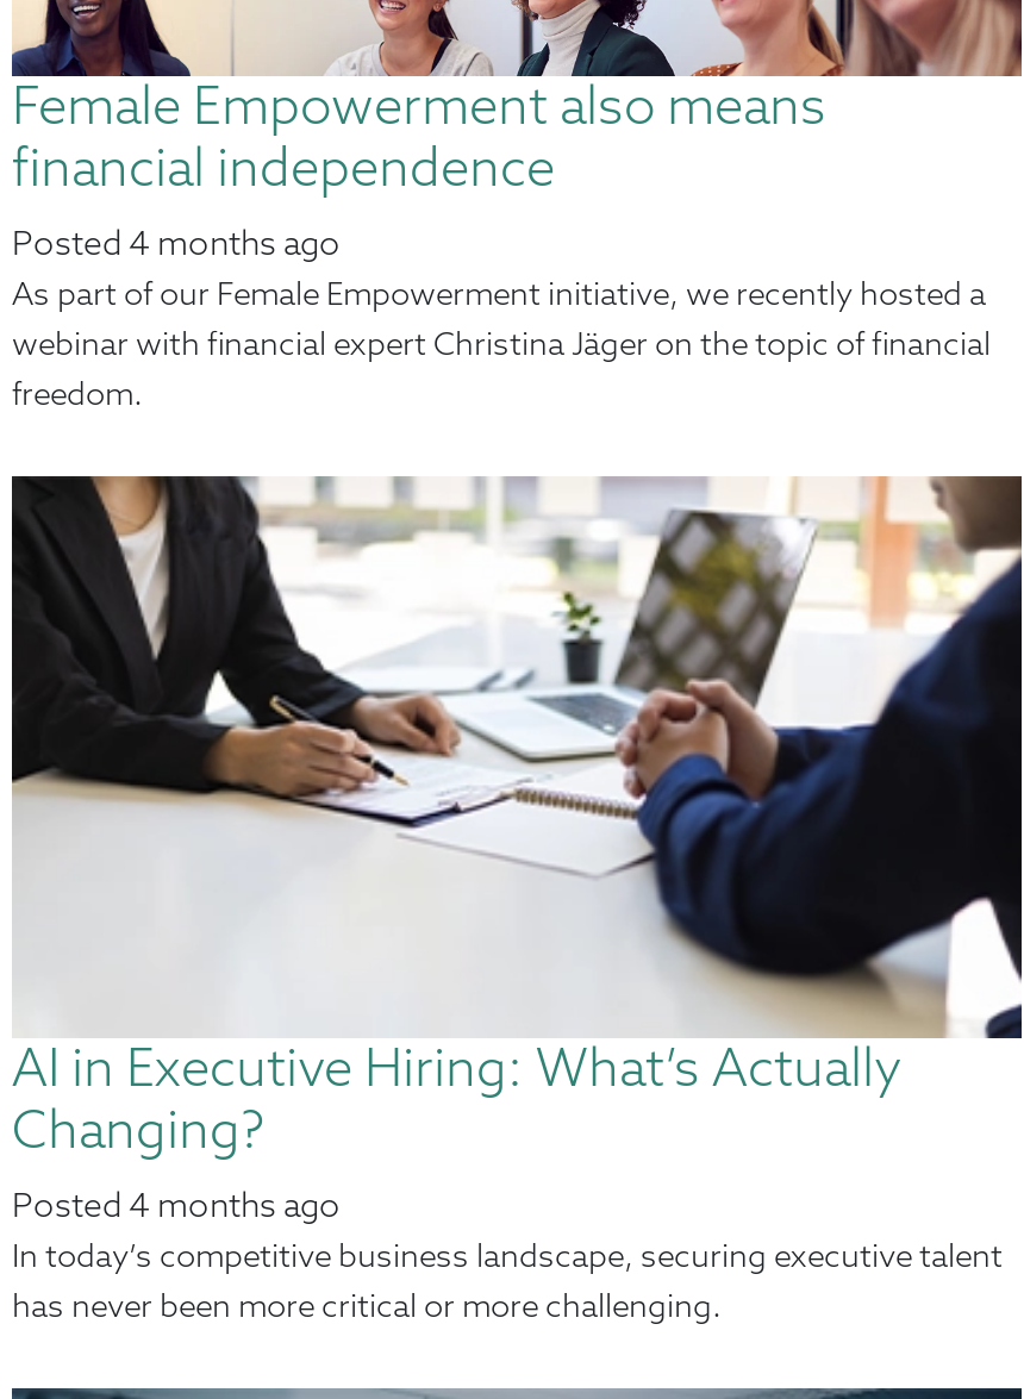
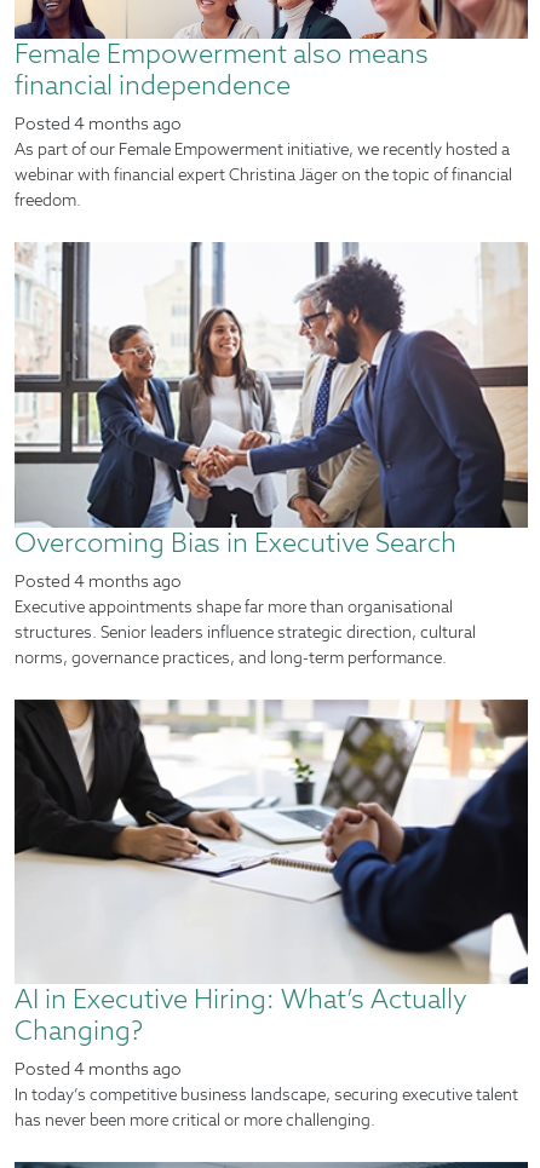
+ [image]
+ Overcoming Bias in Executive Search
+ Posted 4 months ago
+ Executive appointments shape far more than organisational
+ structures. Senior leaders influence strategic direction, cultural
+ norms, governance practices, and long-term performance.
